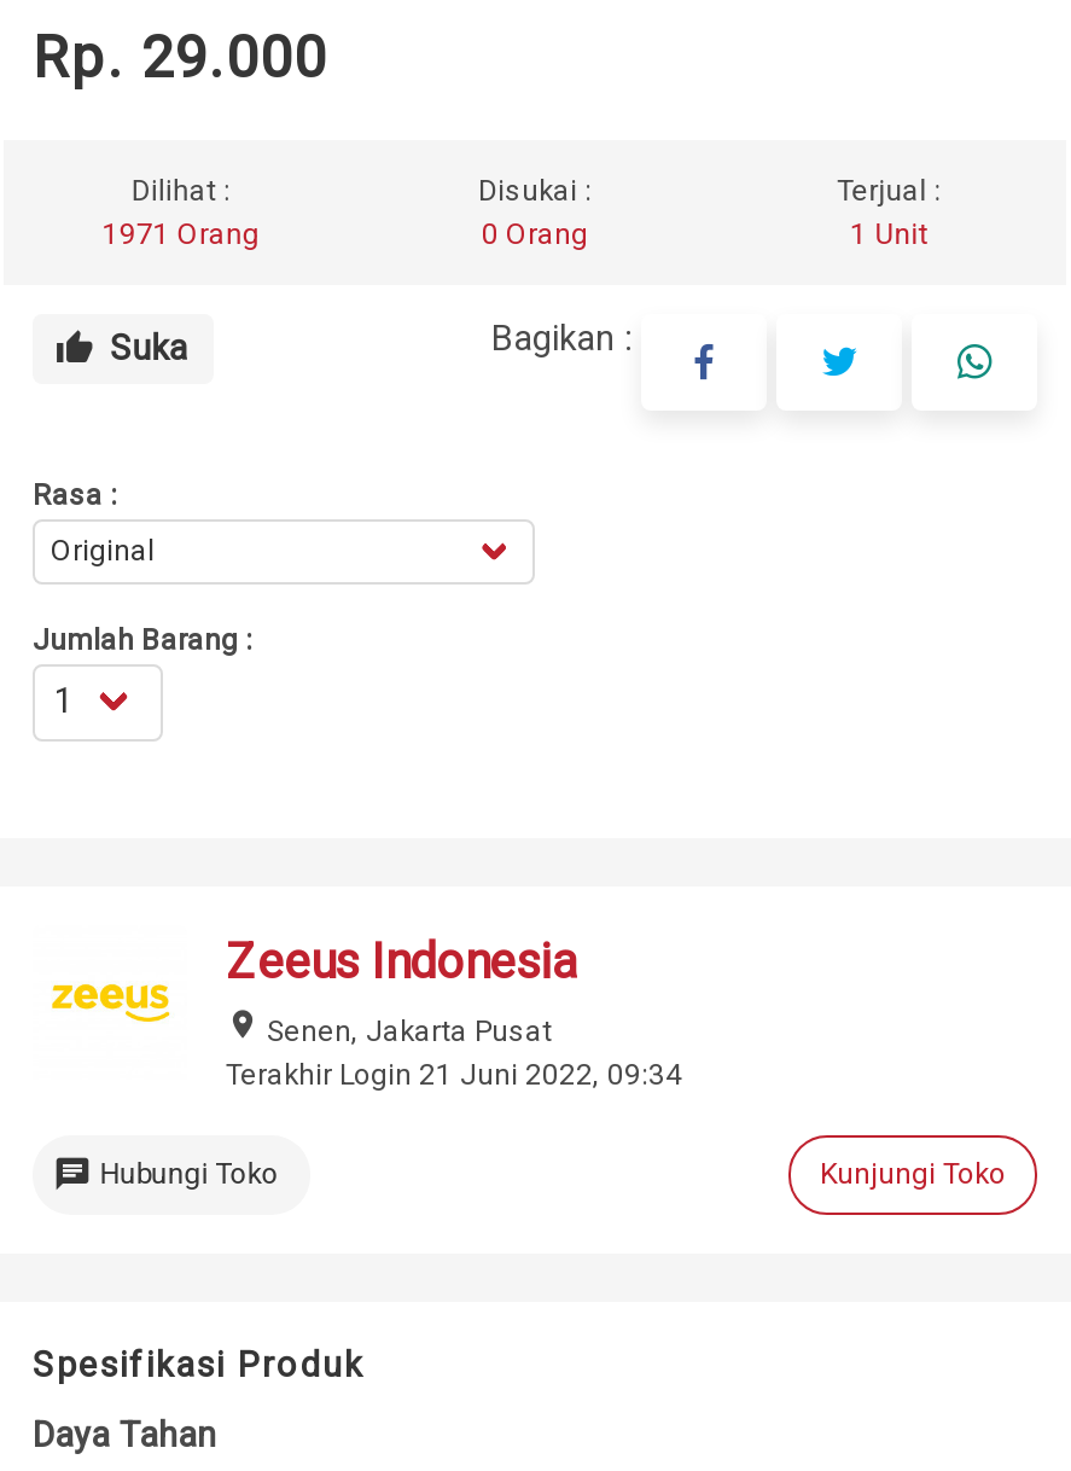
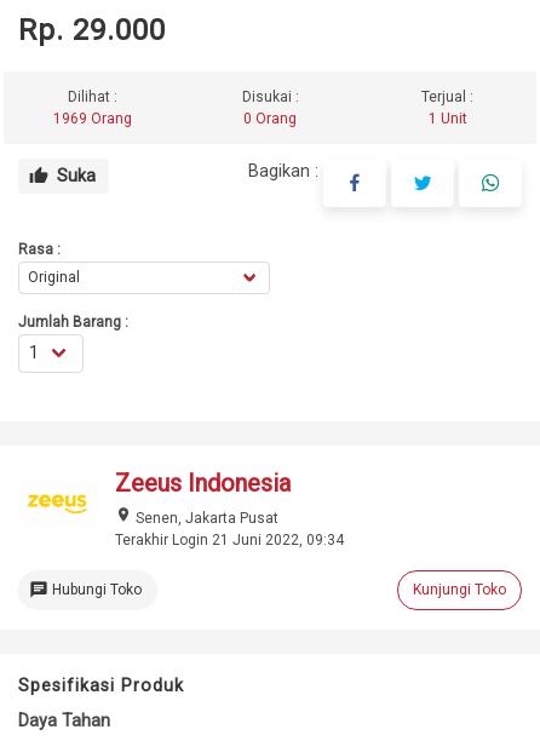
- 1971 Orang
+ 1969 Orang
